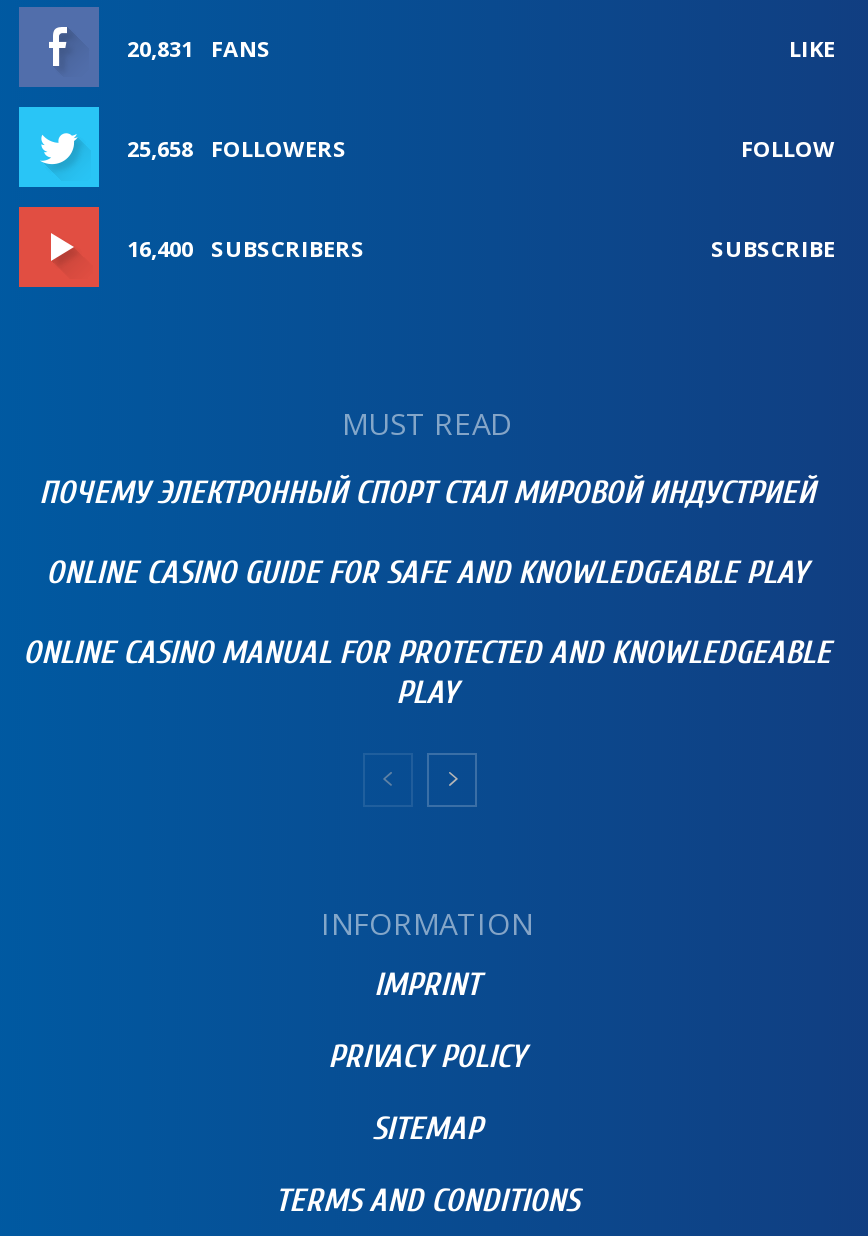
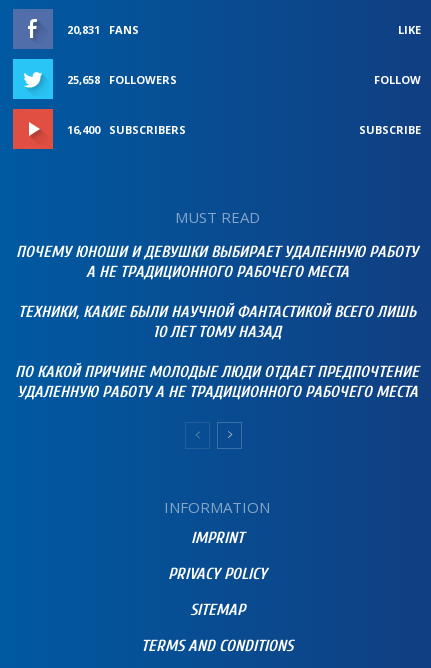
- ПОЧЕМУ ЭЛЕКТРОННЫЙ СПОРТ СТАЛ МИРОВОЙ ИНДУСТРИЕЙ
+ ПОЧЕМУ ЮНОШИ И ДЕВУШКИ ВЫБИРАЕТ УДАЛЕННУЮ РАБОТУ
+ А НЕ ТРАДИЦИОННОГО РАБОЧЕГО МЕСТА

- ONLINE CASINO GUIDE FOR SAFE AND KNOWLEDGEABLE PLAY
+ ТЕХНИКИ, КАКИЕ БЫЛИ НАУЧНОЙ ФАНТАСТИКОЙ ВСЕГО ЛИШЬ
+ 10 ЛЕТ ТОМУ НАЗАД

- ONLINE CASINO MANUAL FOR PROTECTED AND KNOWLEDGEABLE
- PLAY
+ ПО КАКОЙ ПРИЧИНЕ МОЛОДЫЕ ЛЮДИ ОТДАЕТ ПРЕДПОЧТЕНИЕ
+ УДАЛЕННУЮ РАБОТУ А НЕ ТРАДИЦИОННОГО РАБОЧЕГО МЕСТА
